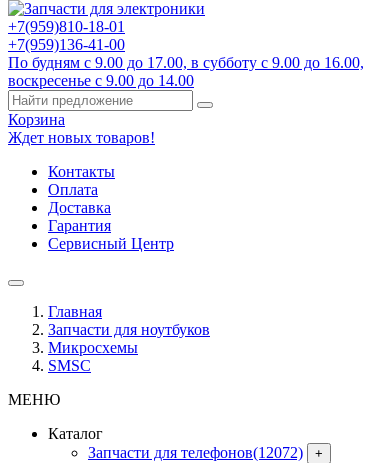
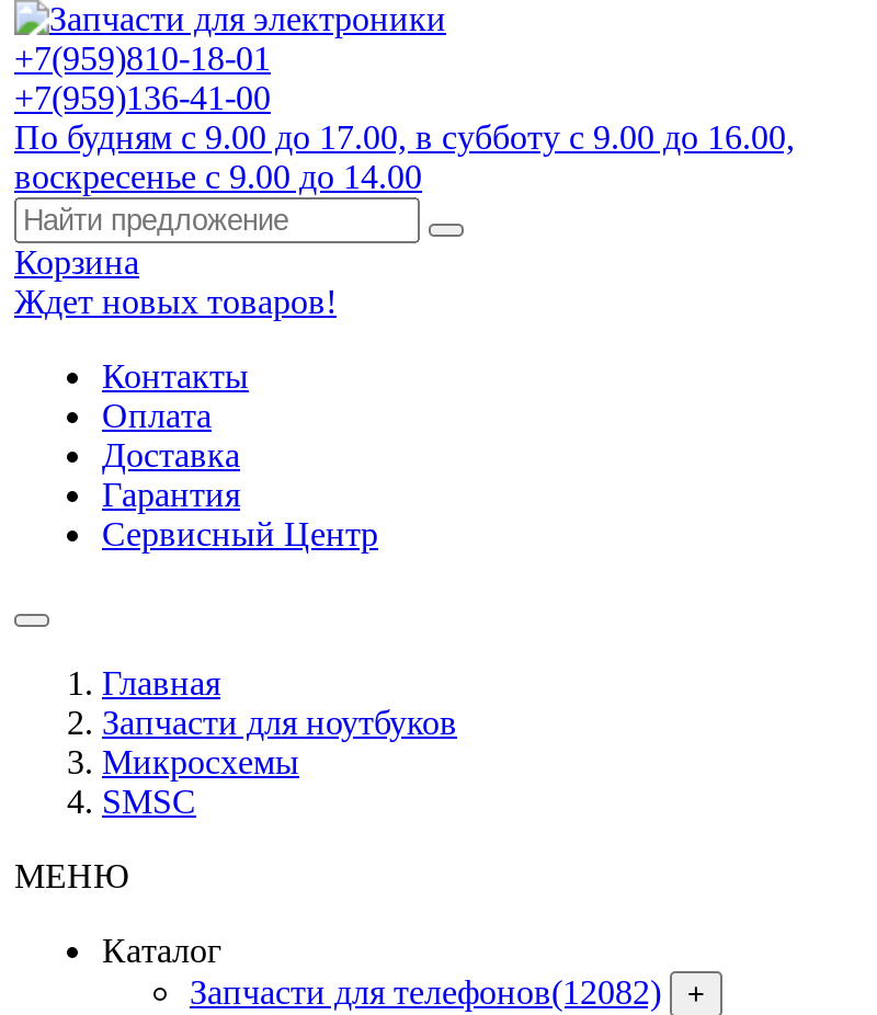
- Запчасти для телефонов(12072)
+ Запчасти для телефонов(12082)
